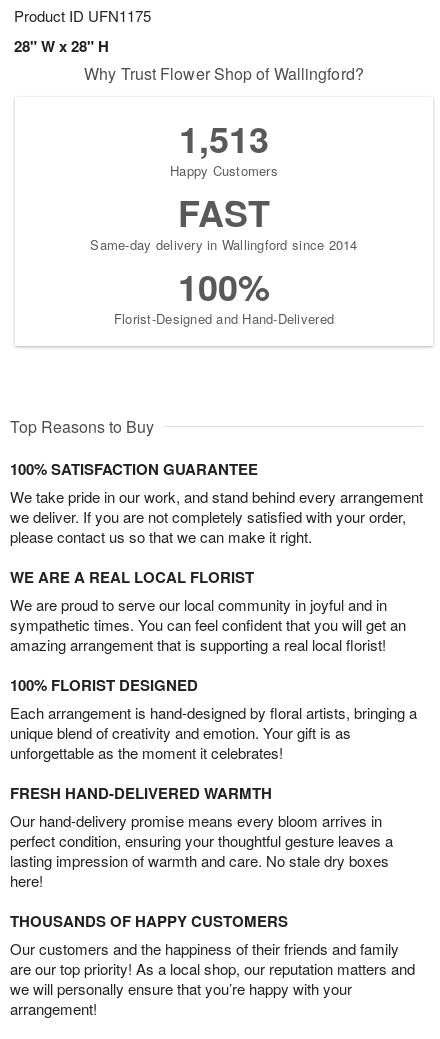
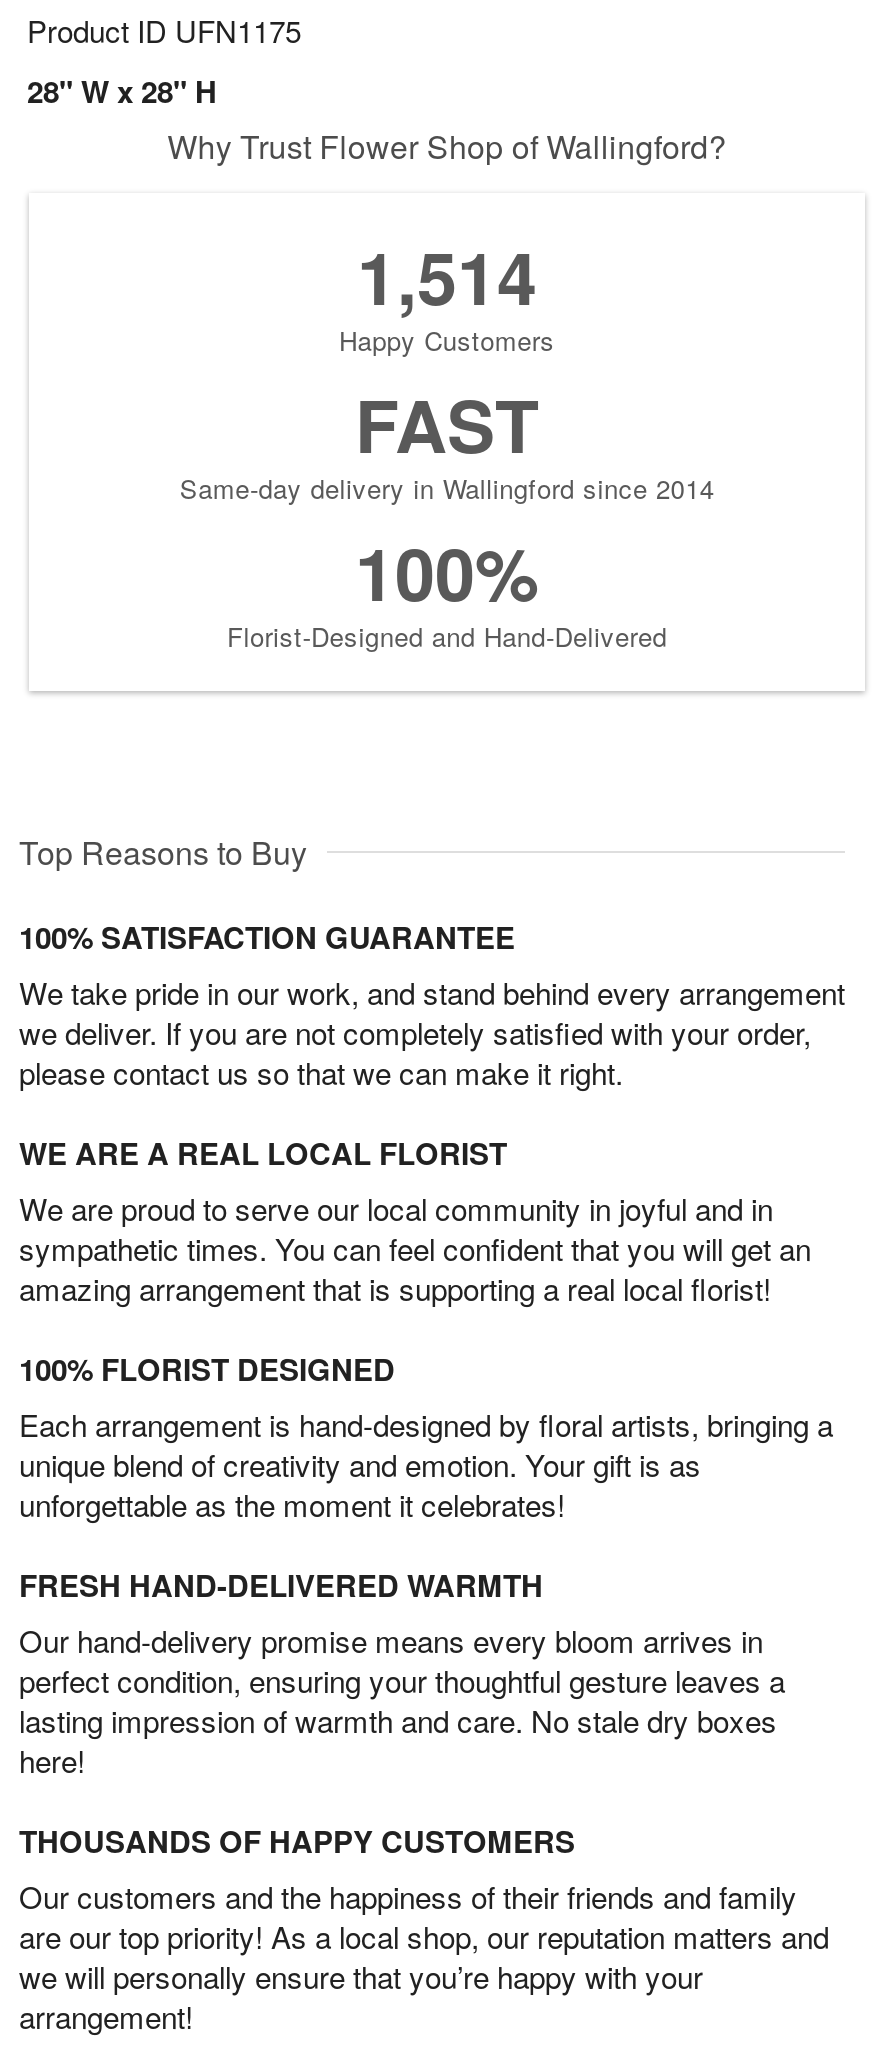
- 1,513
+ 1,514
